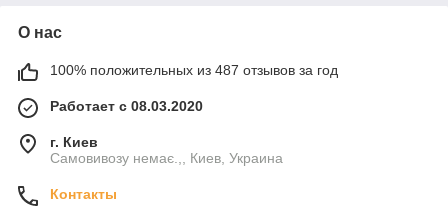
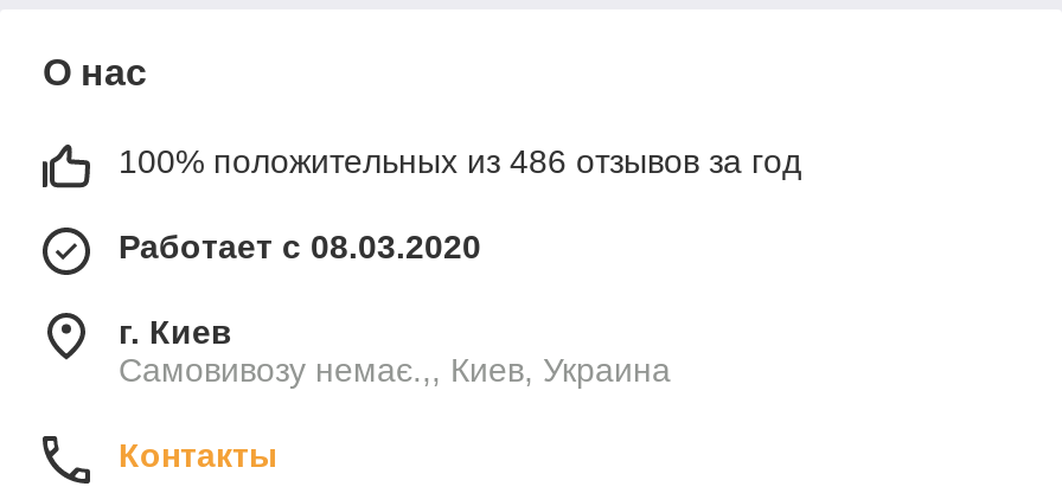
- 100% положительных из 487 отзывов за год
+ 100% положительных из 486 отзывов за год
